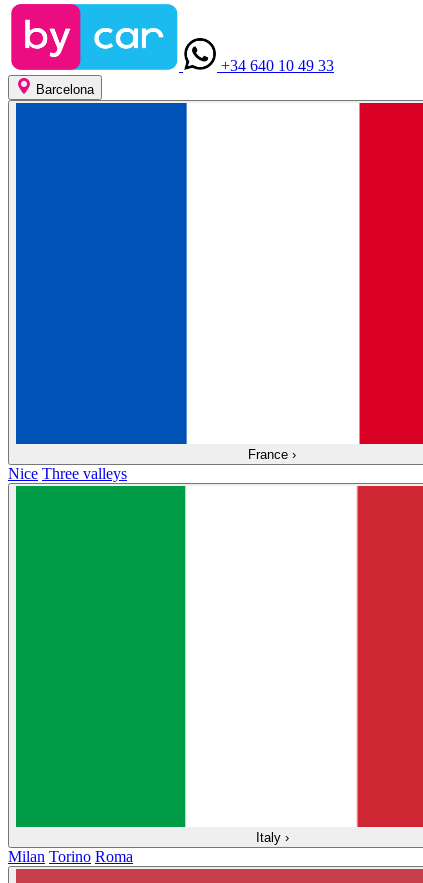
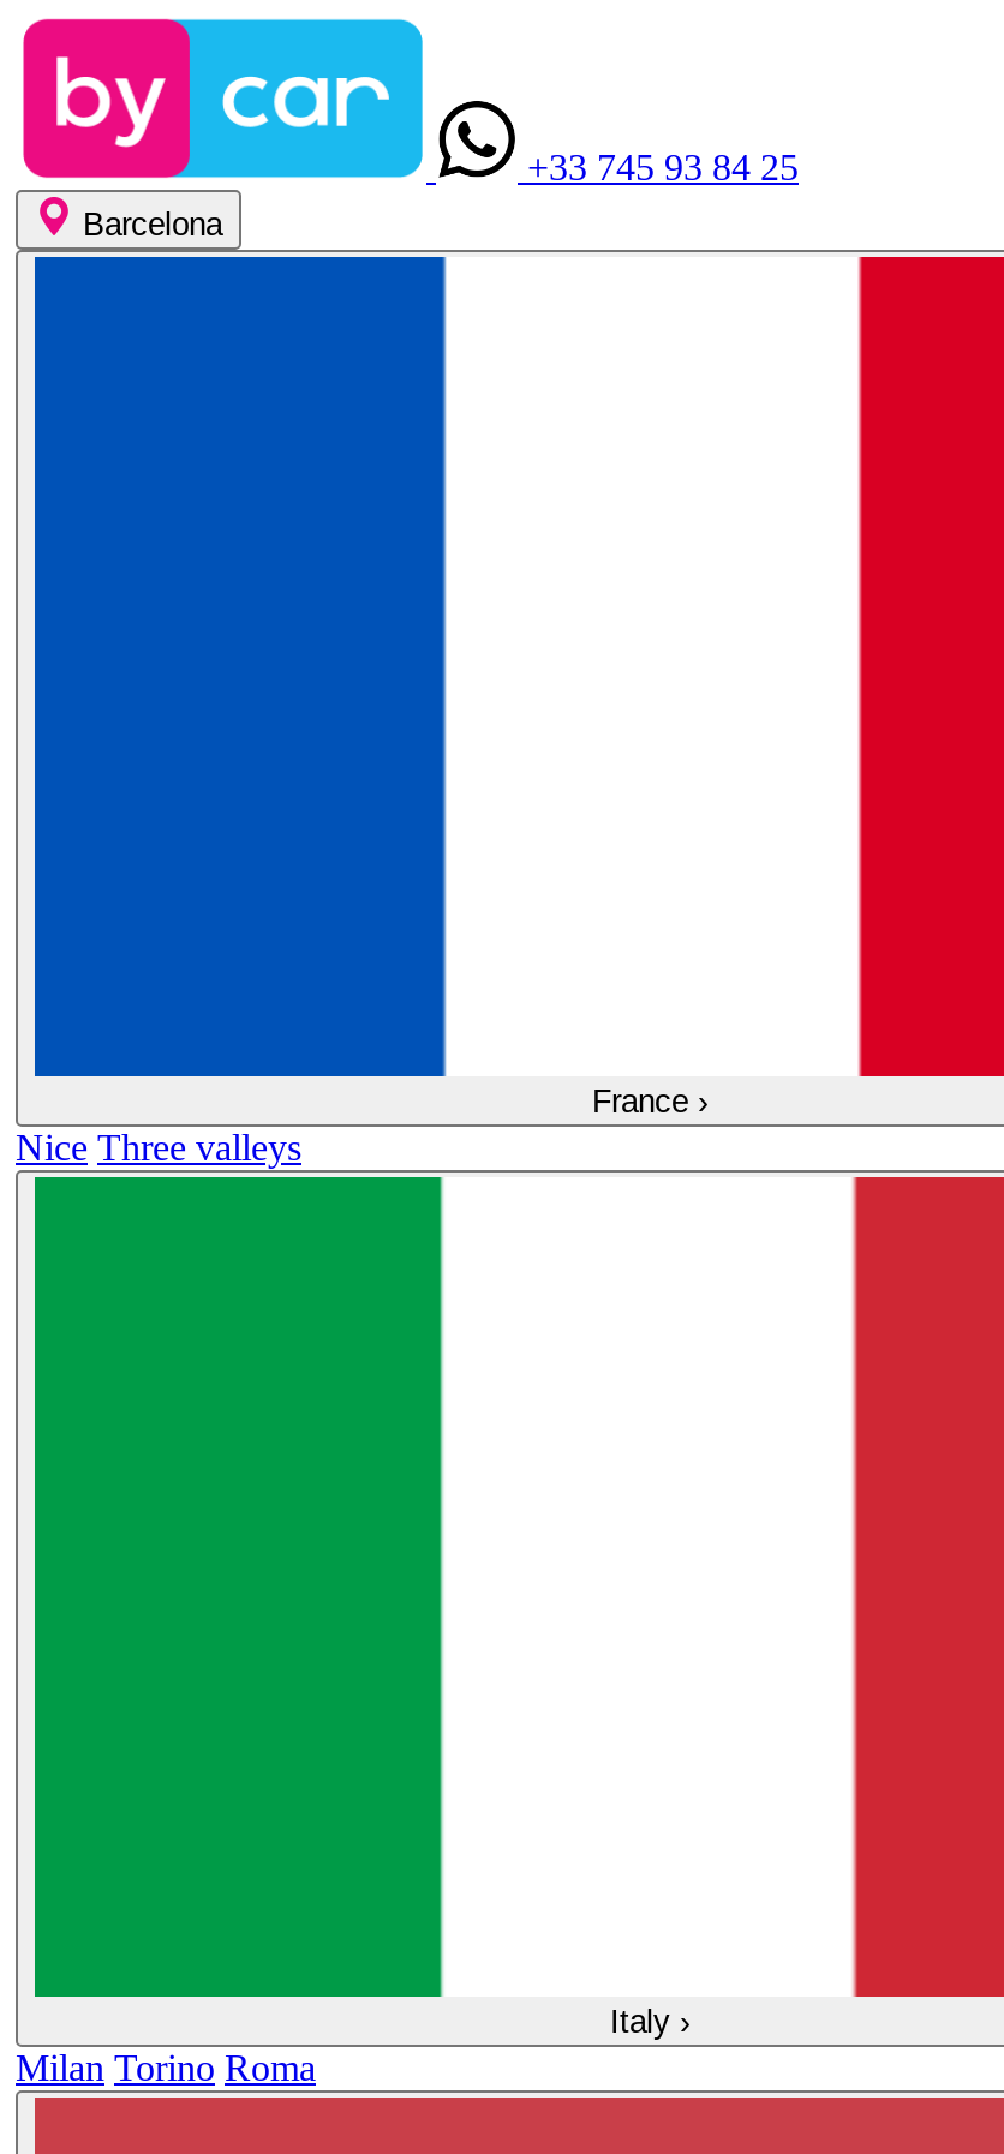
- +34 640 10 49 33
+ +33 745 93 84 25
